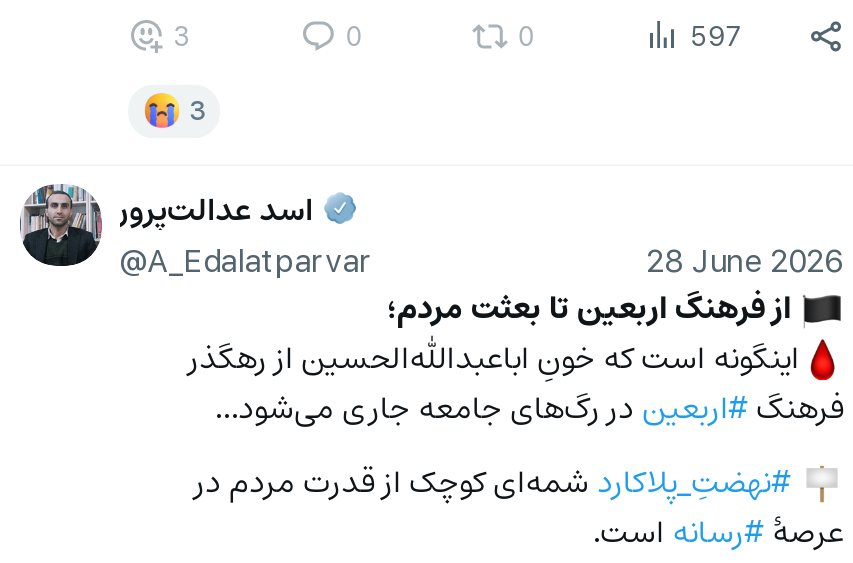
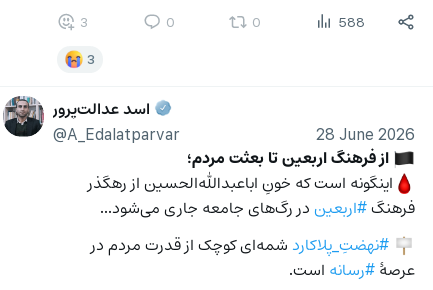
- 597
+ 588
